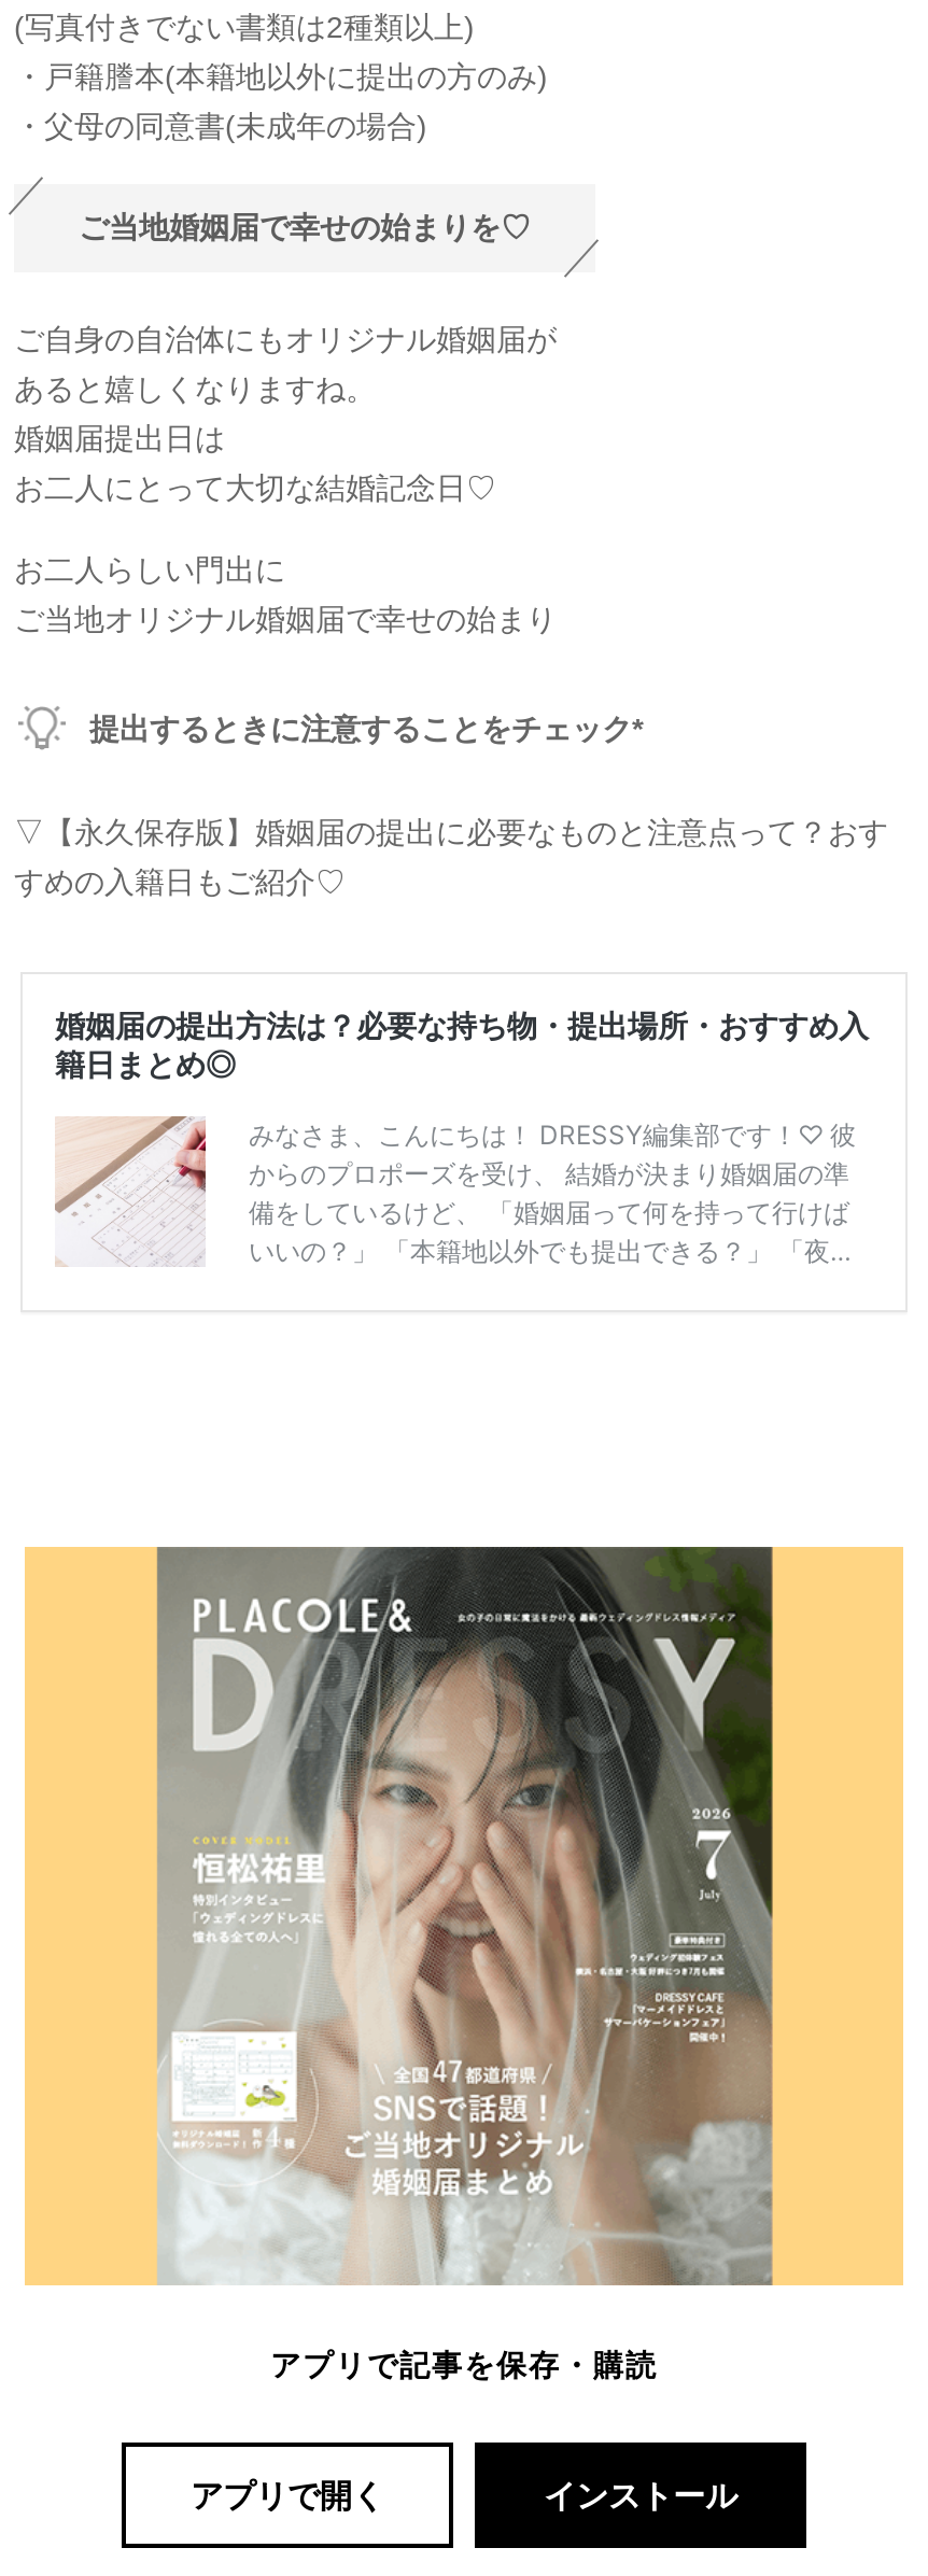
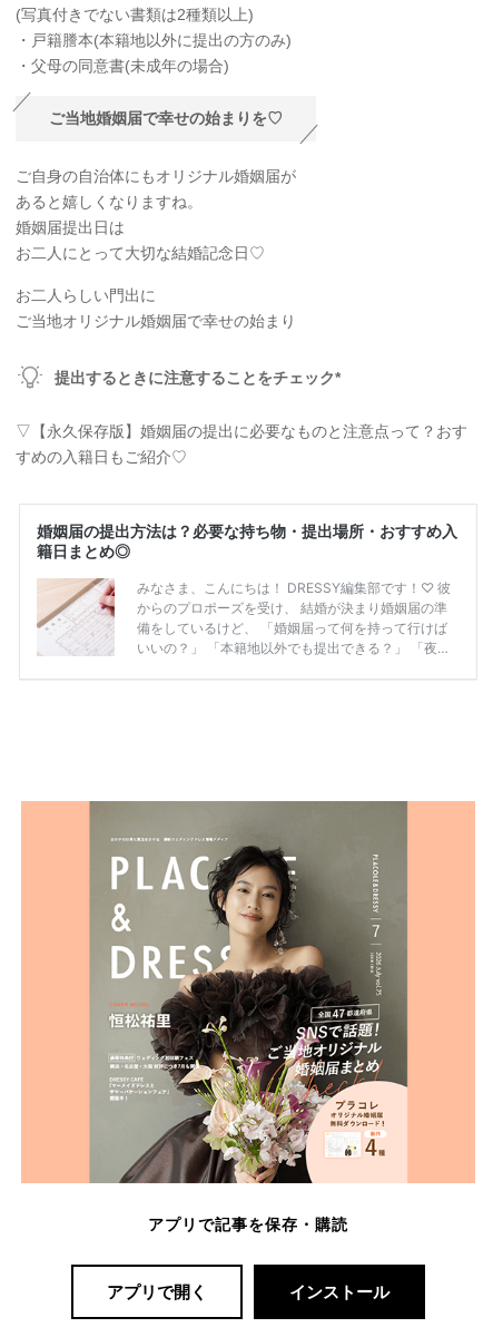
- [image]
+ [image]
